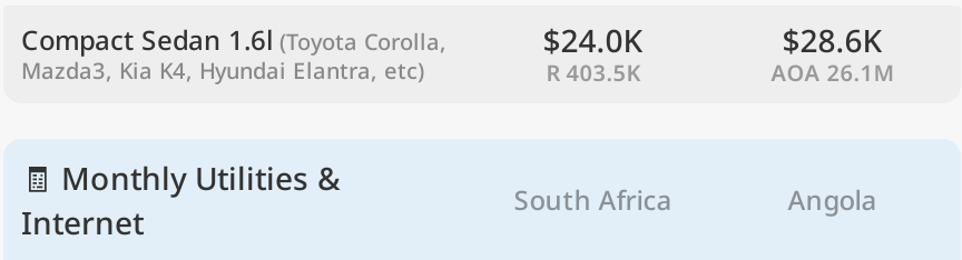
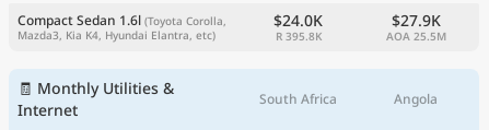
- $28.6K
- AOA 26.1M
+ $27.9K
+ AOA 25.5M

- R 403.5K
+ R 395.8K
